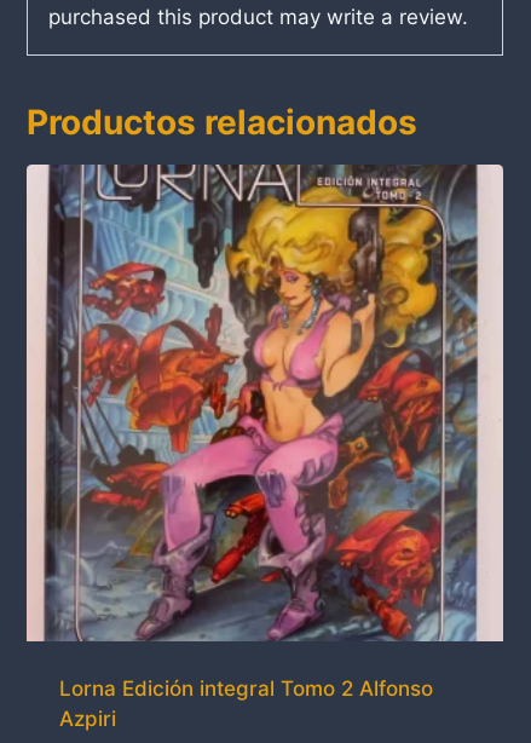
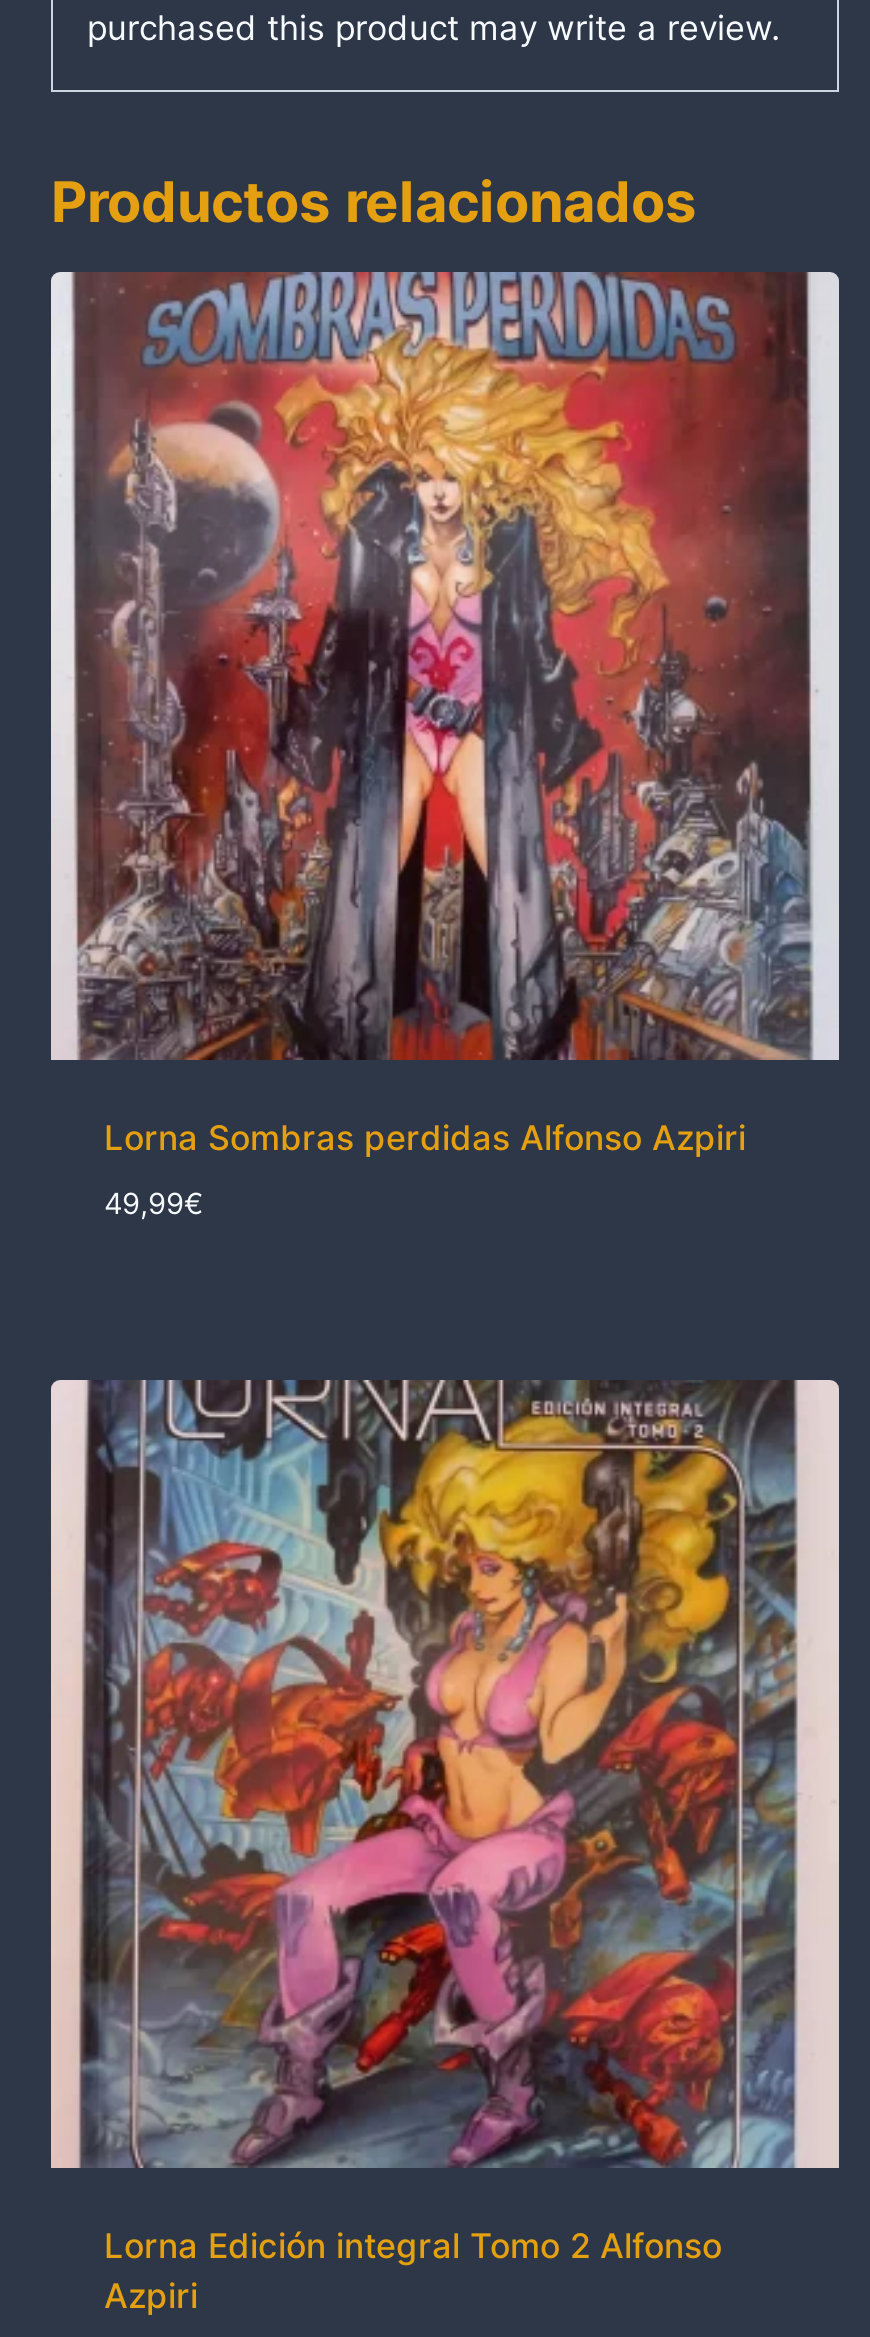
+ [image]
+ Lorna Sombras perdidas Alfonso Azpiri
+ 49,99€
